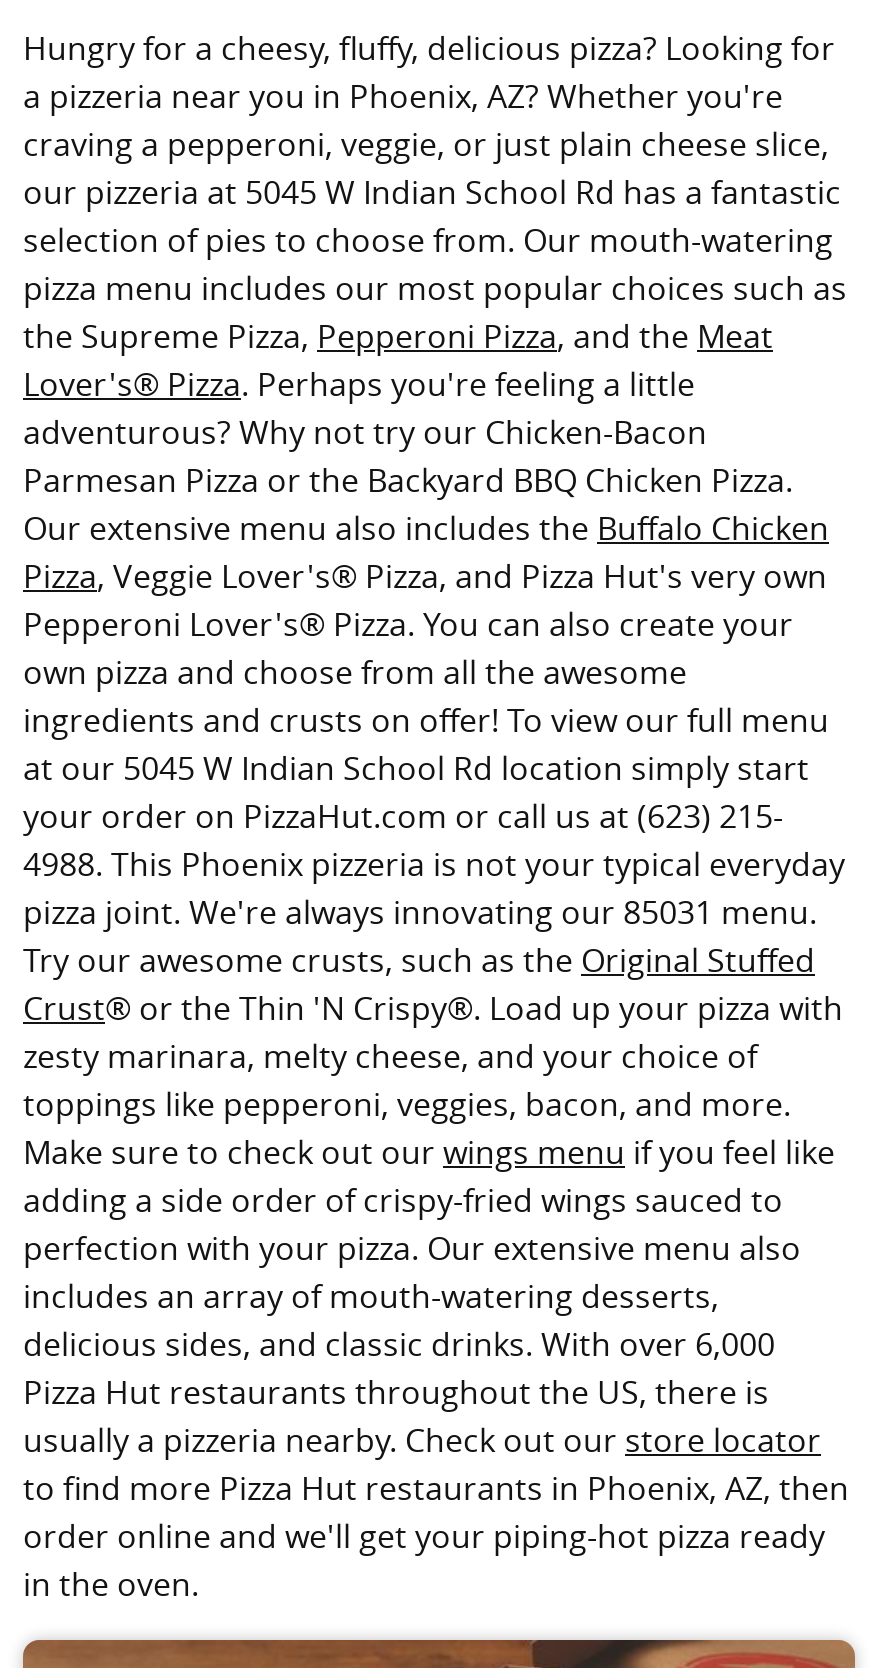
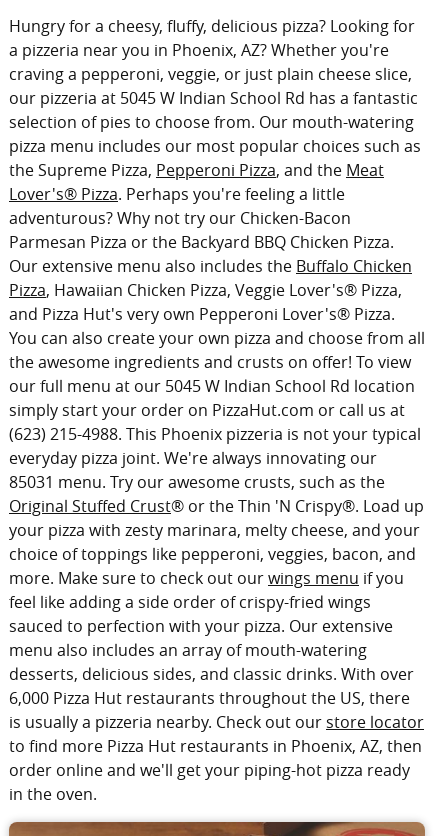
- Pizza, Veggie Lover's® Pizza, and Pizza Hut's very own
- Pepperoni Lover's® Pizza. You can also create your
- own pizza and choose from all the awesome
- ingredients and crusts on offer! To view our full menu
- at our 5045 W Indian School Rd location simply start
- your order on PizzaHut.com or call us at (623) 215-
- 4988. This Phoenix pizzeria is not your typical everyday
- pizza joint. We're always innovating our 85031 menu.
- Try our awesome crusts, such as the Original Stuffed
- Crust® or the Thin 'N Crispy®. Load up your pizza with
- zesty marinara, melty cheese, and your choice of
- toppings like pepperoni, veggies, bacon, and more.
- Make sure to check out our wings menu if you feel like
- adding a side order of crispy-fried wings sauced to
- perfection with your pizza. Our extensive menu also
- includes an array of mouth-watering desserts,
- delicious sides, and classic drinks. With over 6,000
- Pizza Hut restaurants throughout the US, there is
- usually a pizzeria nearby. Check out our store locator
+ Pizza, Hawaiian Chicken Pizza, Veggie Lover's® Pizza,
+ and Pizza Hut's very own Pepperoni Lover's® Pizza.
+ You can also create your own pizza and choose from all
+ the awesome ingredients and crusts on offer! To view
+ our full menu at our 5045 W Indian School Rd location
+ simply start your order on PizzaHut.com or call us at
+ (623) 215-4988. This Phoenix pizzeria is not your typical
+ everyday pizza joint. We're always innovating our
+ 85031 menu. Try our awesome crusts, such as the
+ Original Stuffed Crust® or the Thin 'N Crispy®. Load up
+ your pizza with zesty marinara, melty cheese, and your
+ choice of toppings like pepperoni, veggies, bacon, and
+ more. Make sure to check out our wings menu if you
+ feel like adding a side order of crispy-fried wings
+ sauced to perfection with your pizza. Our extensive
+ menu also includes an array of mouth-watering
+ desserts, delicious sides, and classic drinks. With over
+ 6,000 Pizza Hut restaurants throughout the US, there
+ is usually a pizzeria nearby. Check out our store locator
